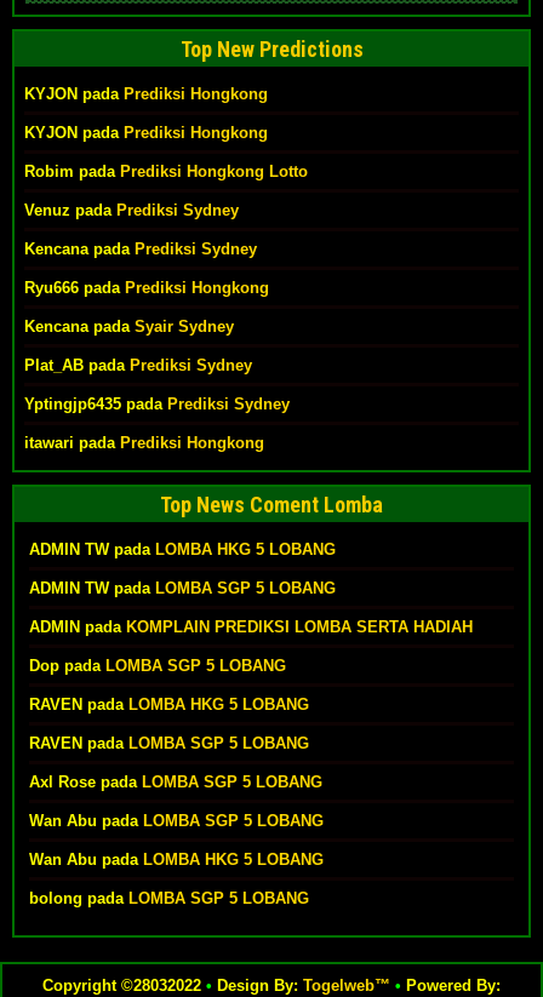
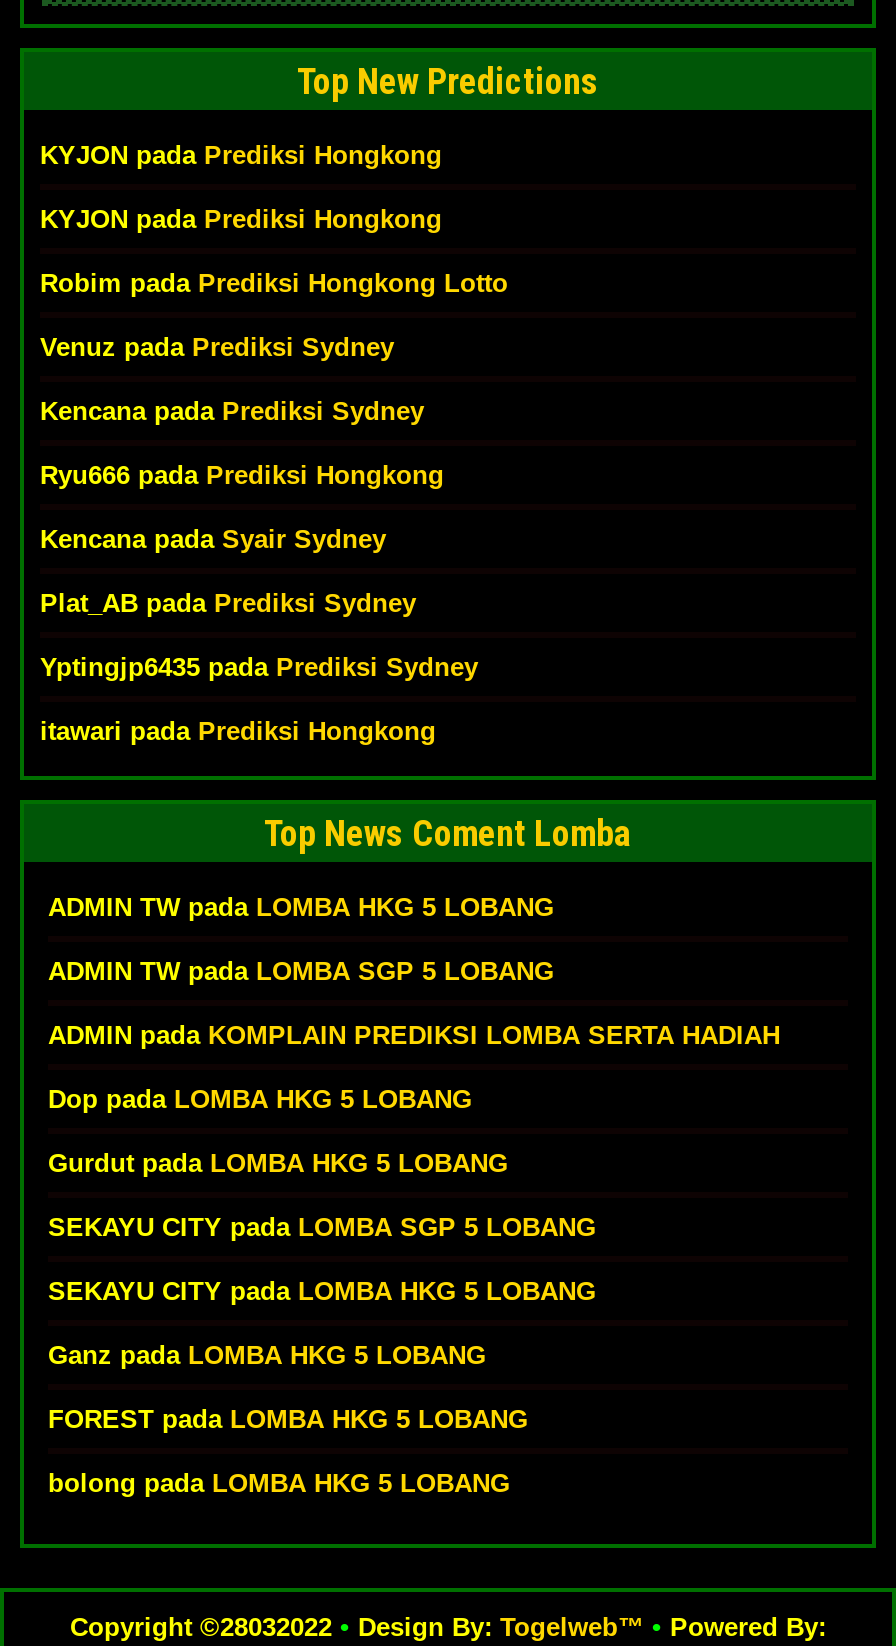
- Dop pada LOMBA SGP 5 LOBANG
+ Dop pada LOMBA HKG 5 LOBANG

- RAVEN pada LOMBA HKG 5 LOBANG
+ Gurdut pada LOMBA HKG 5 LOBANG

- RAVEN pada LOMBA SGP 5 LOBANG
+ SEKAYU CITY pada LOMBA SGP 5 LOBANG

- Axl Rose pada LOMBA SGP 5 LOBANG
+ SEKAYU CITY pada LOMBA HKG 5 LOBANG

- Wan Abu pada LOMBA SGP 5 LOBANG
+ Ganz pada LOMBA HKG 5 LOBANG

- Wan Abu pada LOMBA HKG 5 LOBANG
+ FOREST pada LOMBA HKG 5 LOBANG

- bolong pada LOMBA SGP 5 LOBANG
+ bolong pada LOMBA HKG 5 LOBANG
